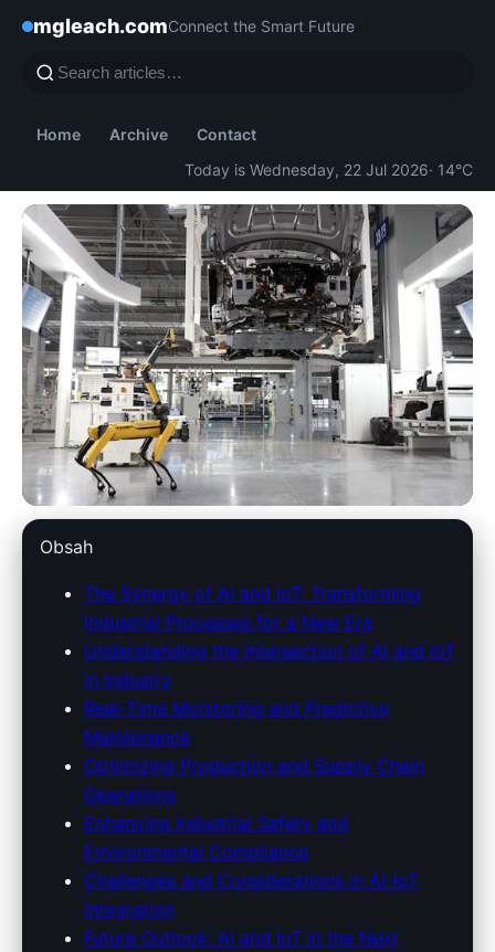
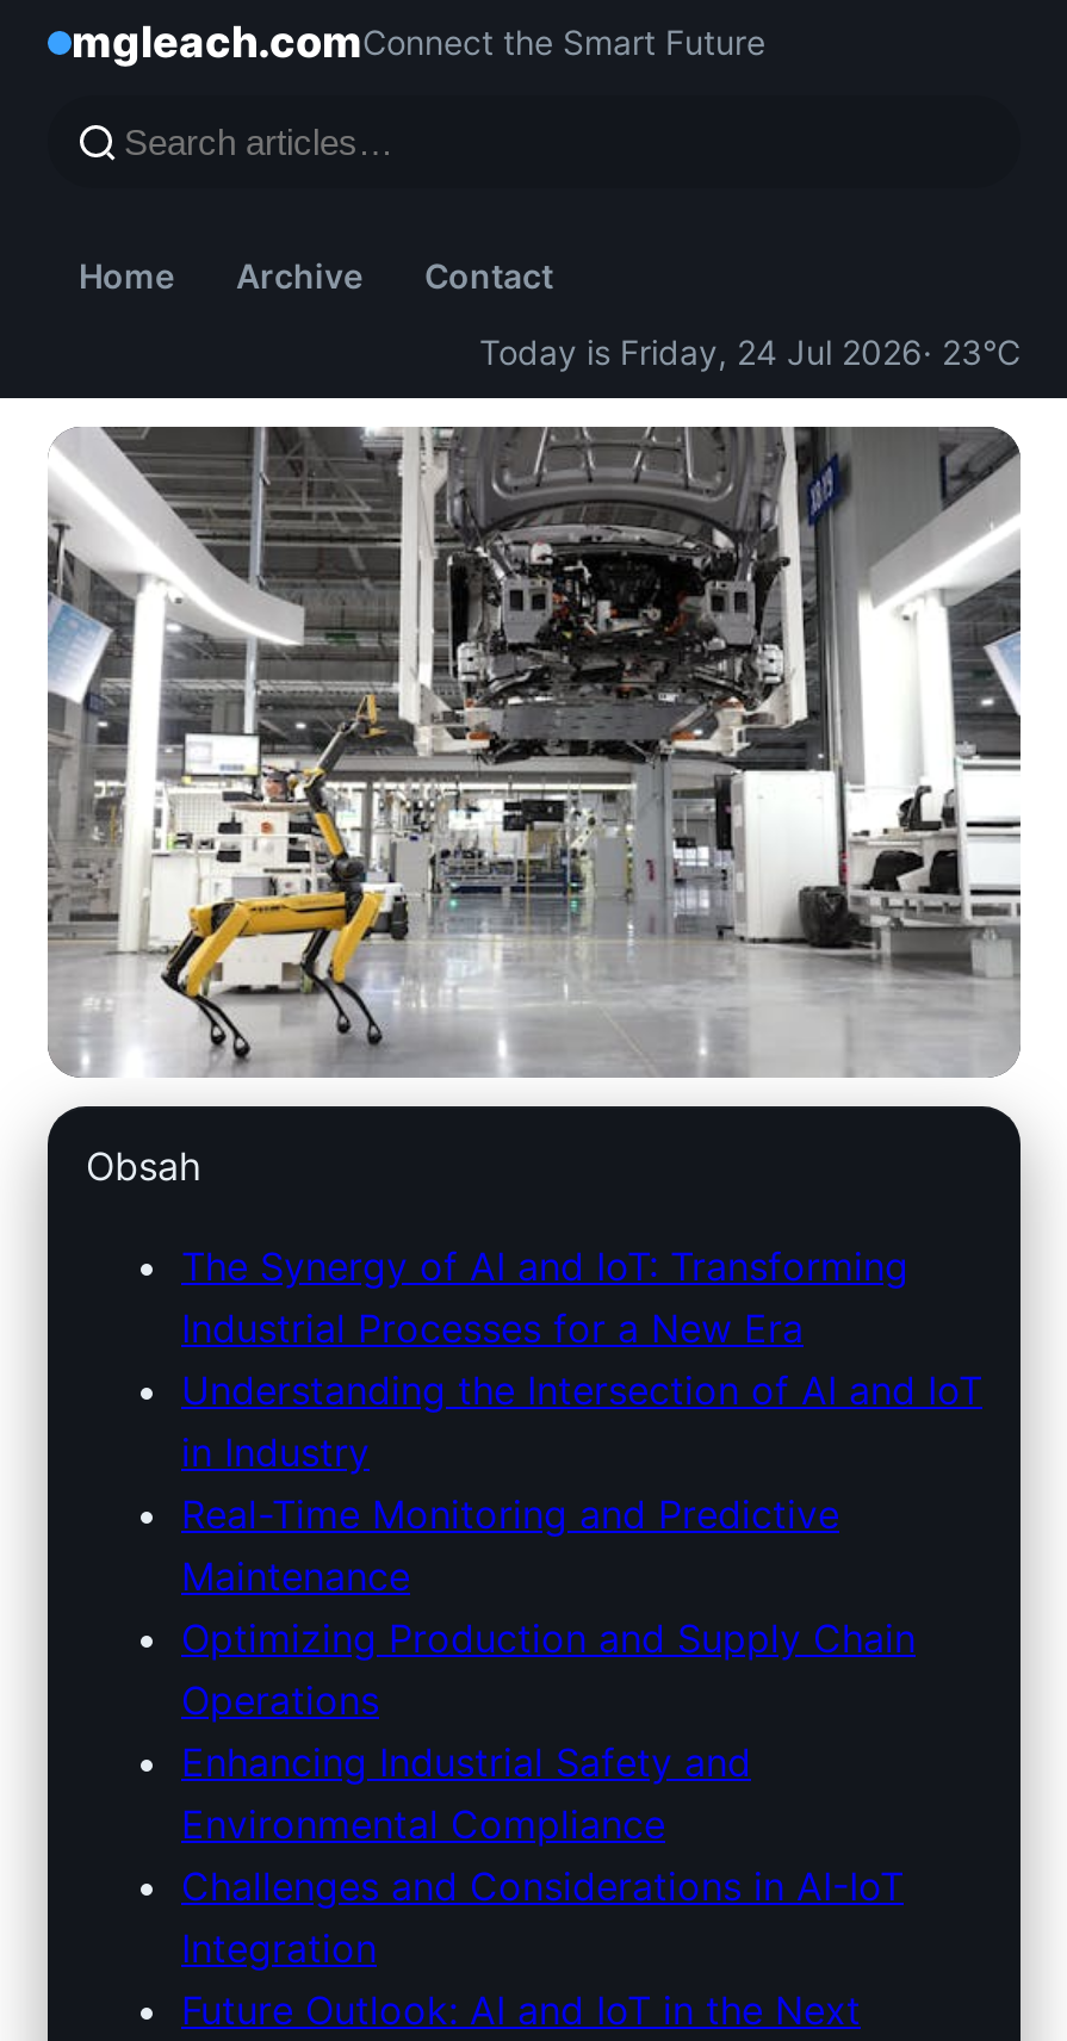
- Today is Wednesday, 22 Jul 2026 · 14°C
+ Today is Friday, 24 Jul 2026 · 23°C
